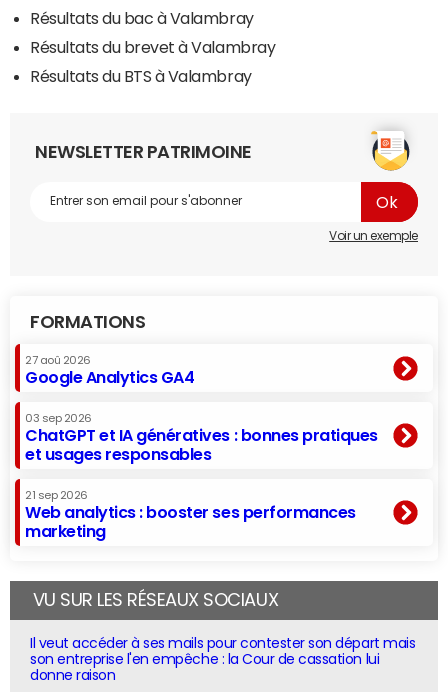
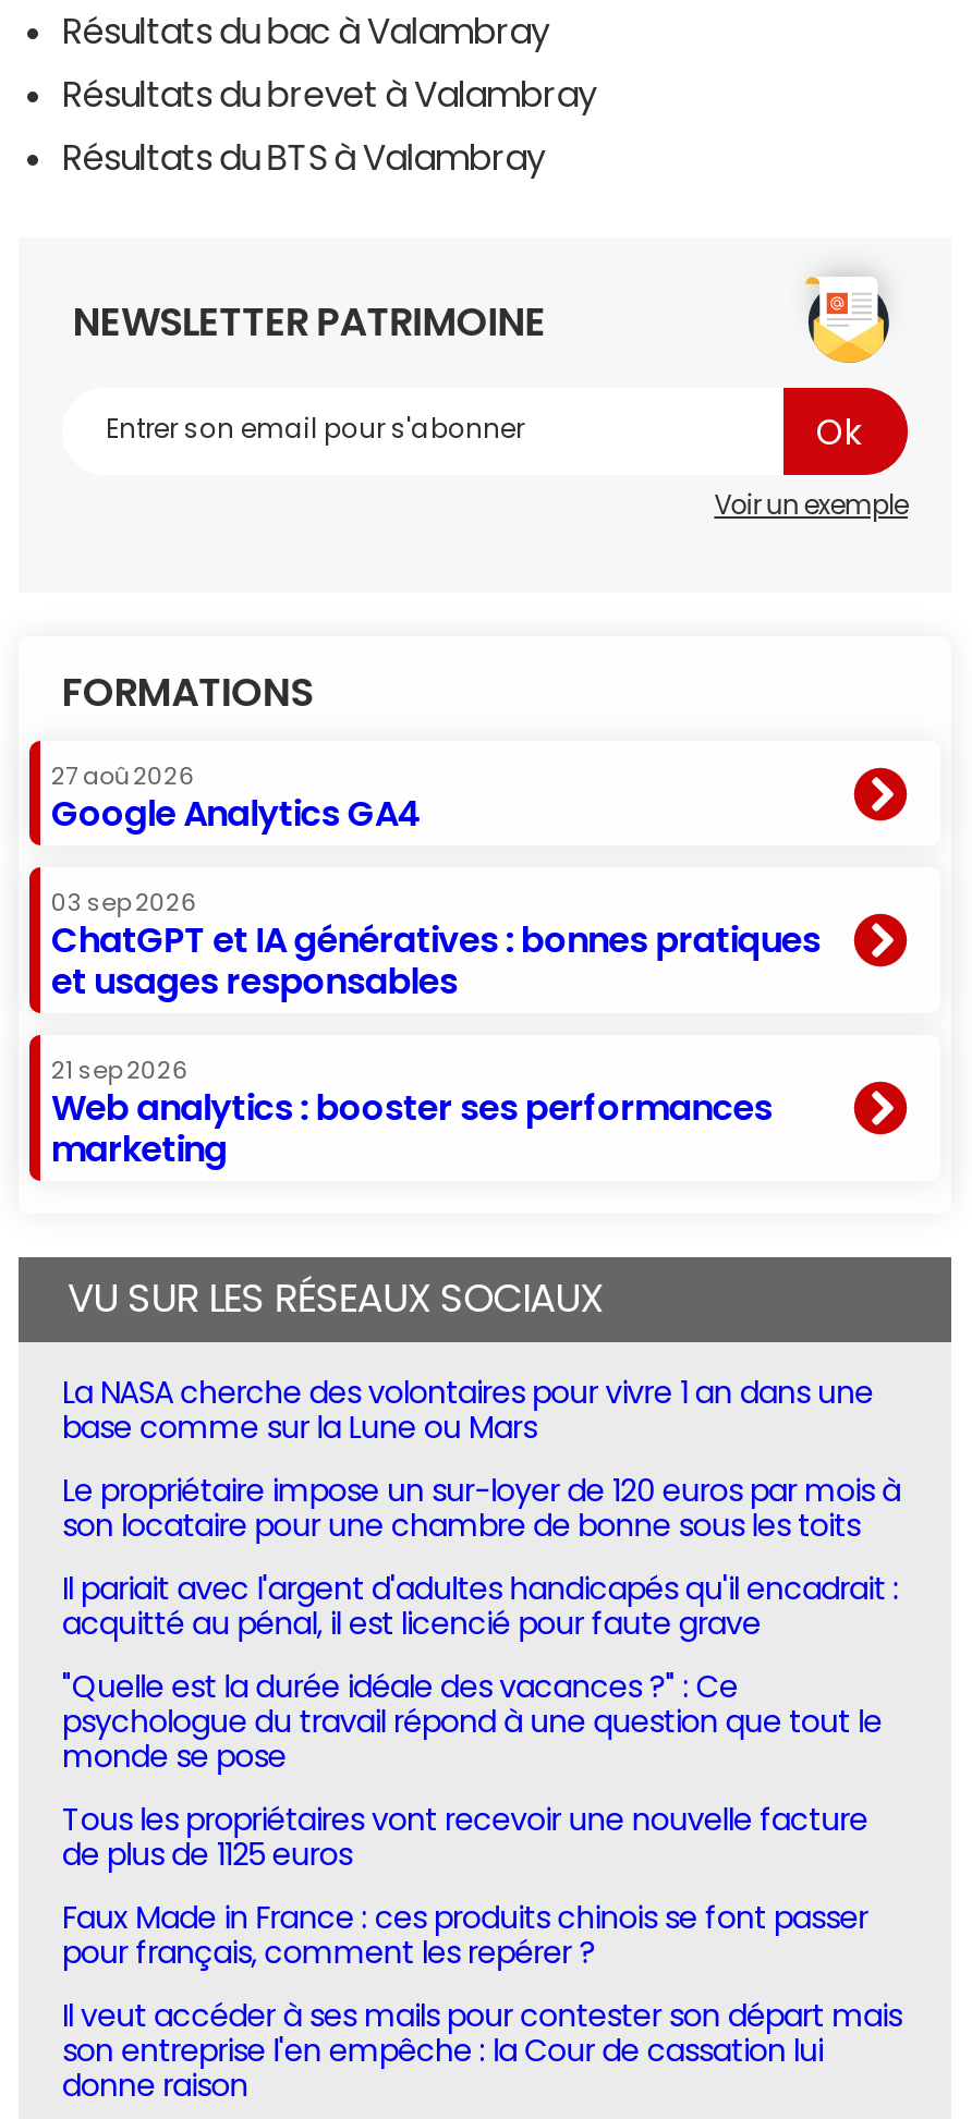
+ La NASA cherche des volontaires pour vivre 1 an dans une
+ base comme sur la Lune ou Mars
+ Le propriétaire impose un sur-loyer de 120 euros par mois à
+ son locataire pour une chambre de bonne sous les toits
+ Il pariait avec l'argent d'adultes handicapés qu'il encadrait :
+ acquitté au pénal, il est licencié pour faute grave
+ "Quelle est la durée idéale des vacances ?" : Ce
+ psychologue du travail répond à une question que tout le
+ monde se pose
+ Tous les propriétaires vont recevoir une nouvelle facture
+ de plus de 1125 euros
+ Faux Made in France : ces produits chinois se font passer
+ pour français, comment les repérer ?
